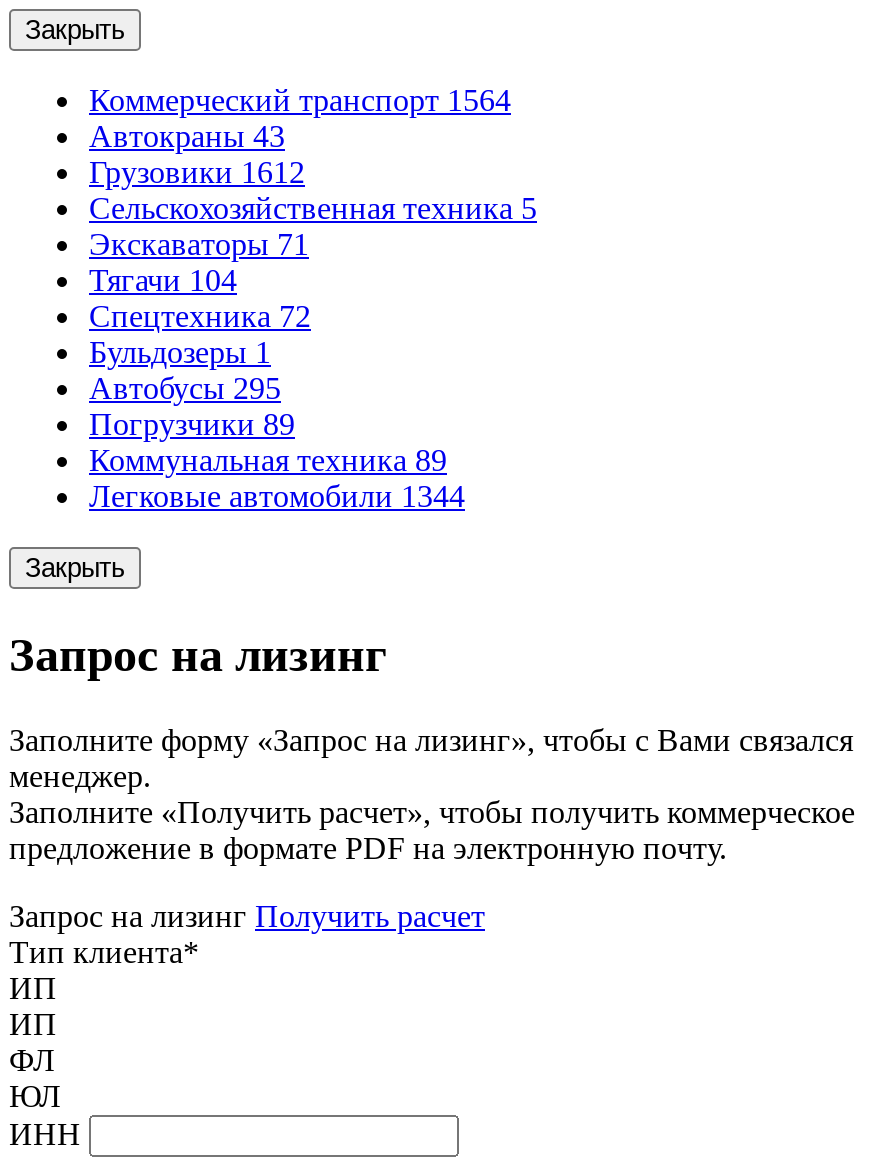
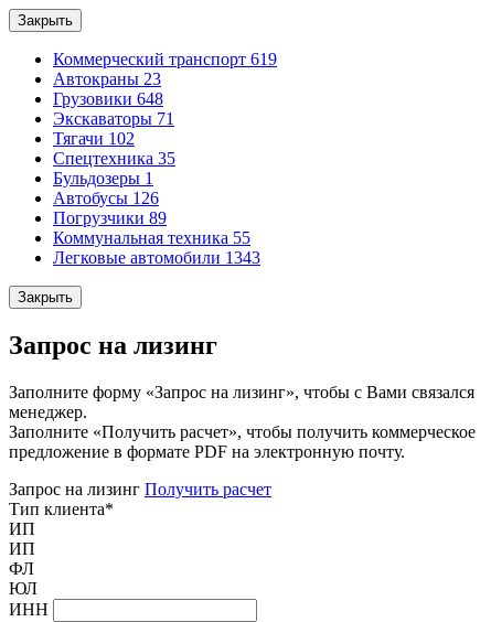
- Коммерческий транспорт 1564
- Автокраны 43
- Грузовики 1612
- Сельскохозяйственная техника 5
+ Коммерческий транспорт 619
+ Автокраны 23
+ Грузовики 648

- Тягачи 104
+ Тягачи 102

- Спецтехника 72
+ Спецтехника 35

- Автобусы 295
+ Автобусы 126

- Коммунальная техника 89
+ Коммунальная техника 55

- Легковые автомобили 1344
+ Легковые автомобили 1343
